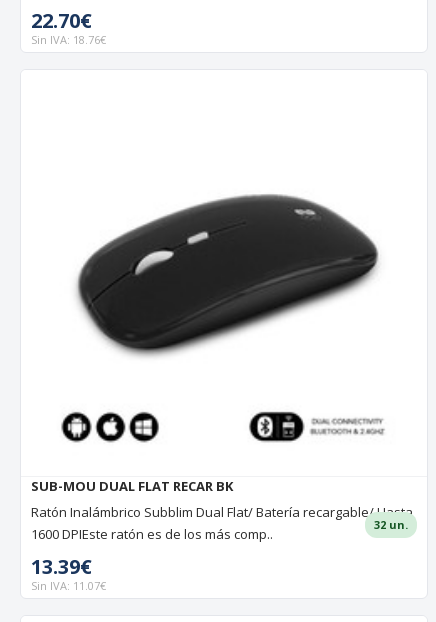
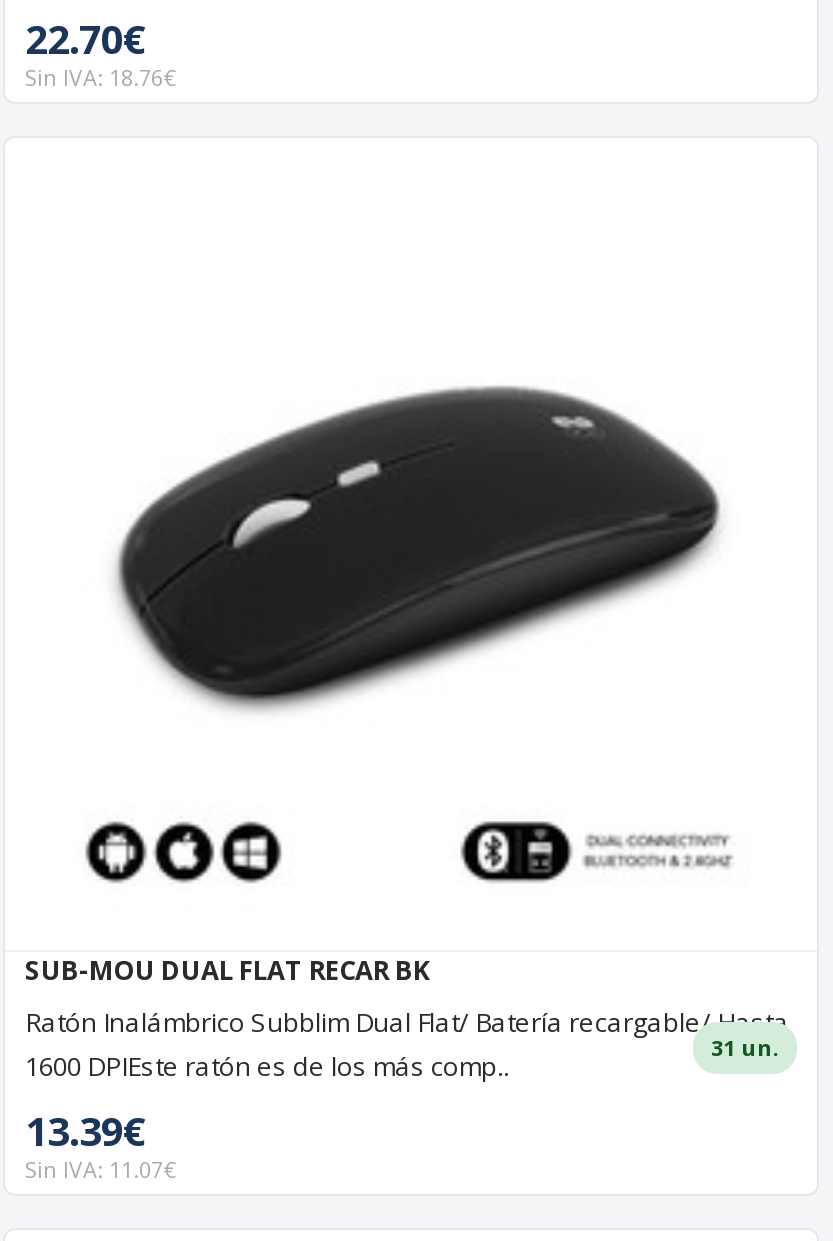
- 32 un.
+ 31 un.
